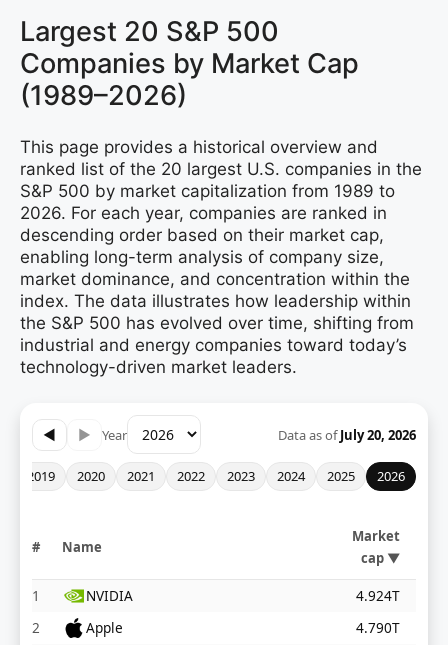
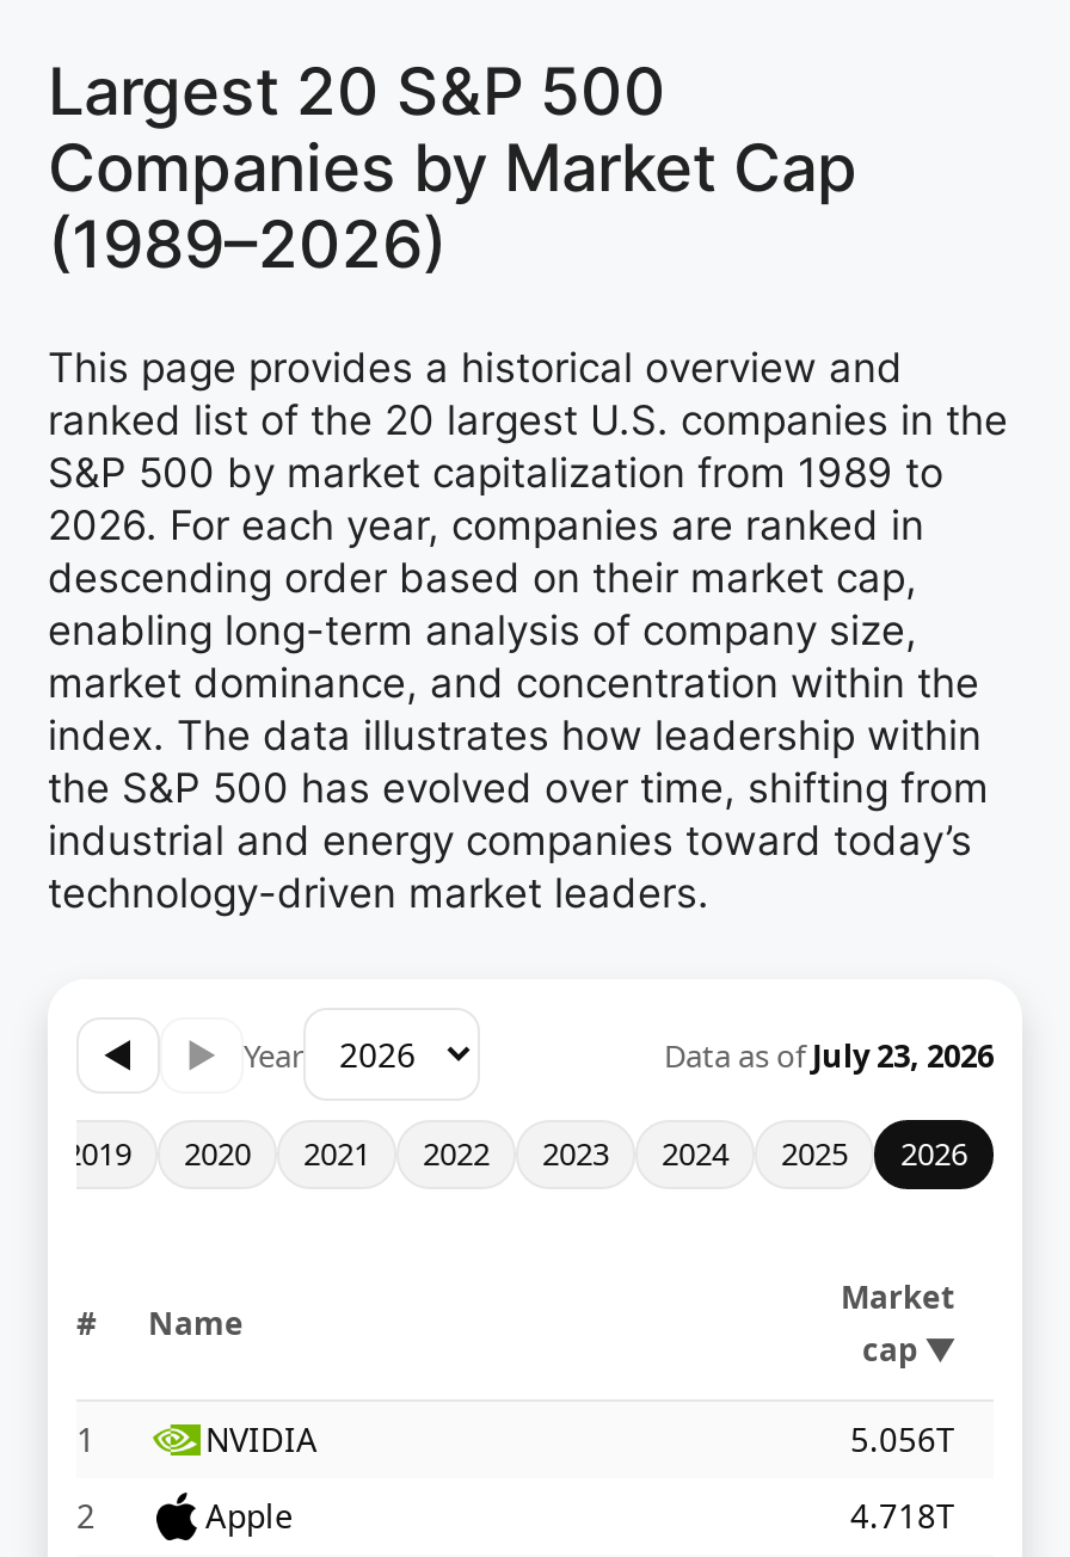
- Data as ofJuly 20, 2026
+ Data as ofJuly 23, 2026

- 4.924T
+ 5.056T

- 4.790T
+ 4.718T
